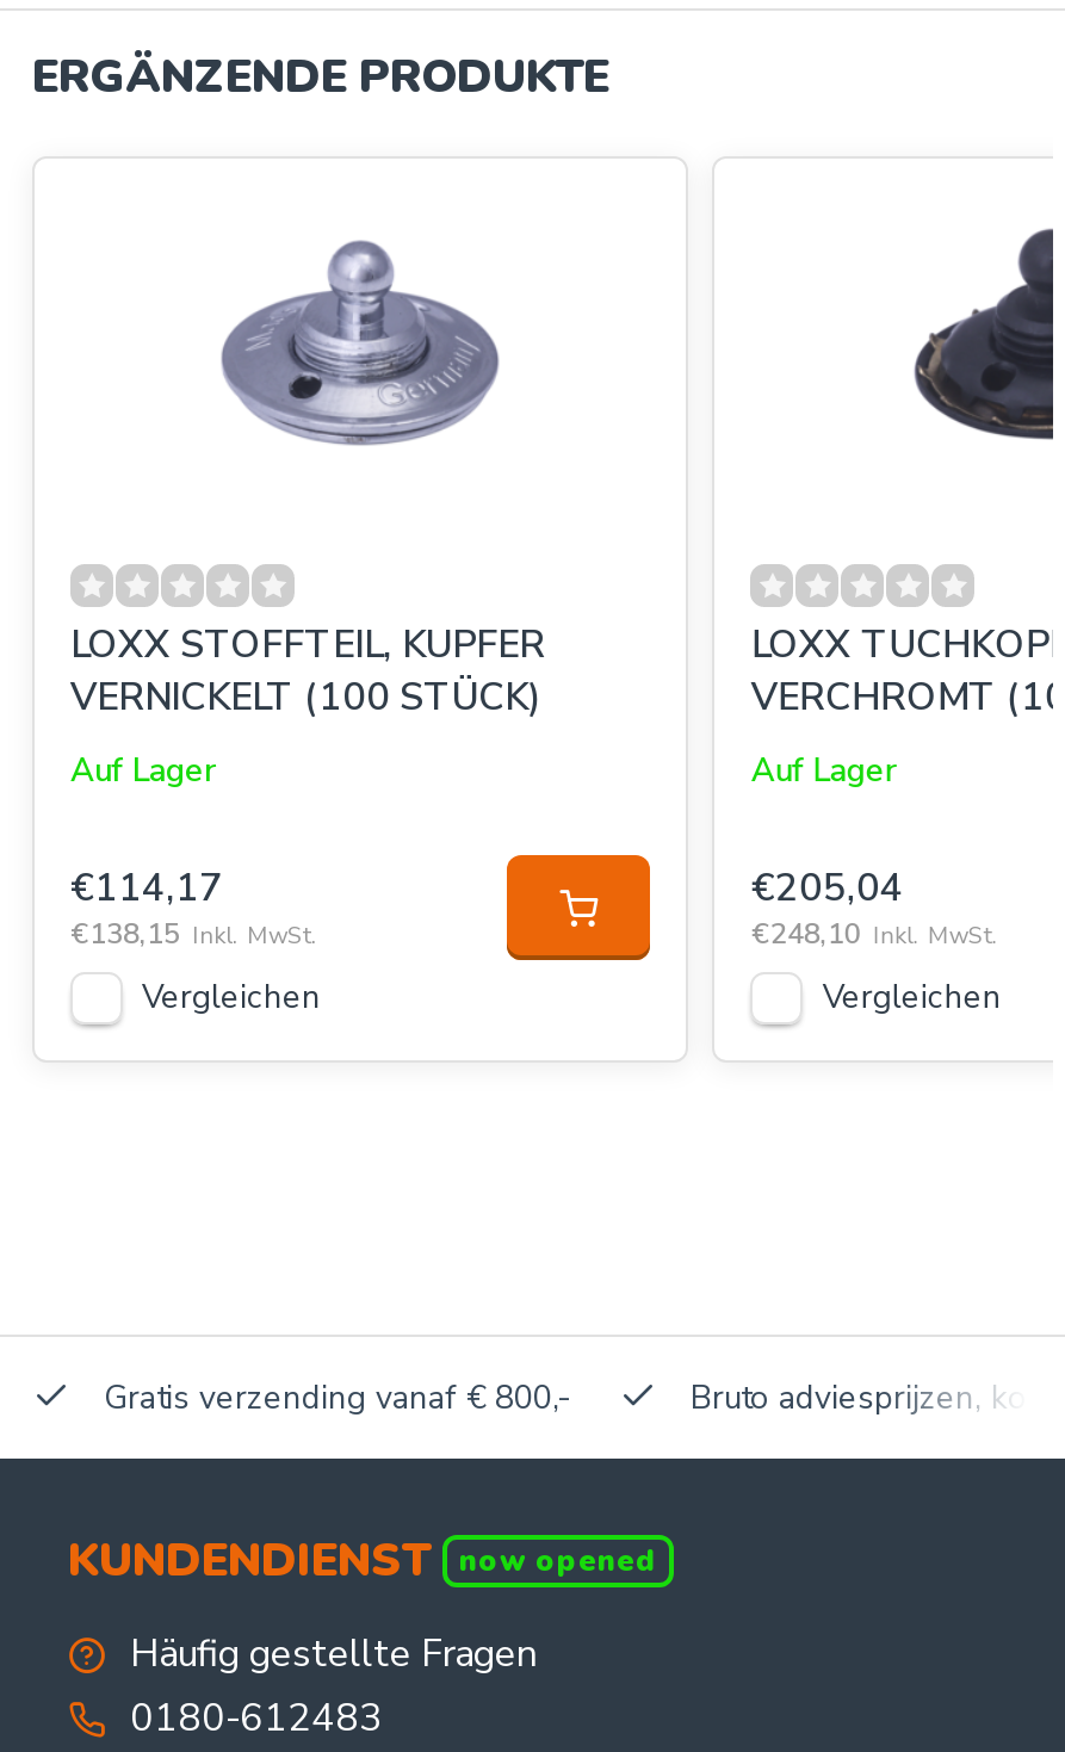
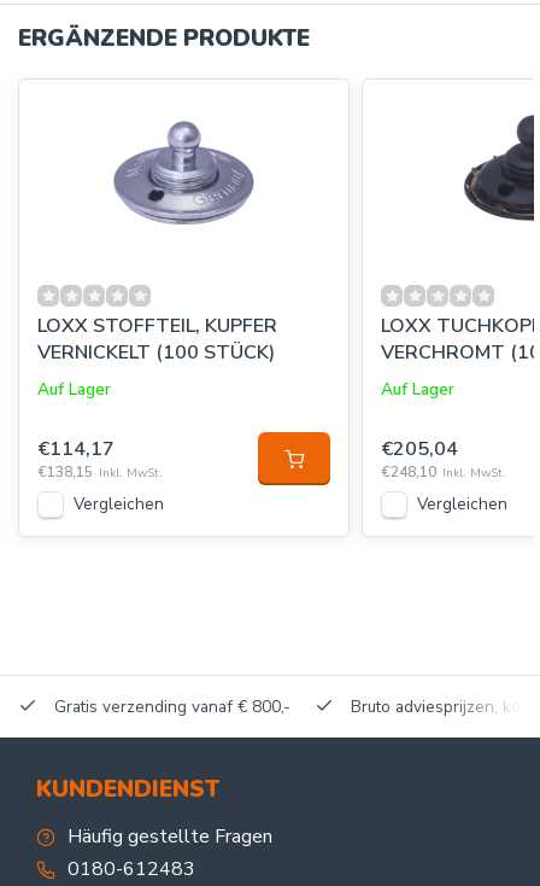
- now opened
